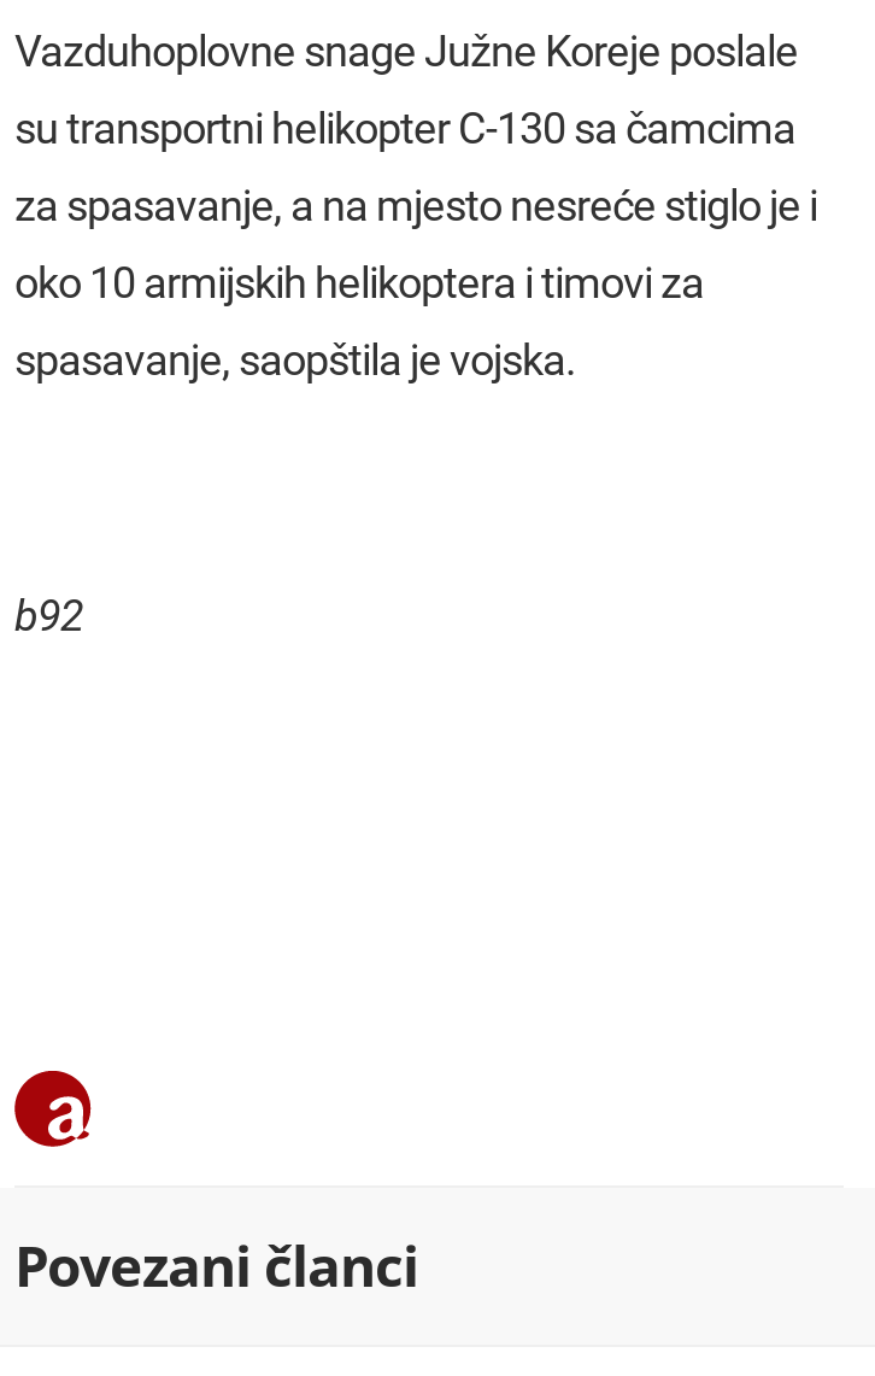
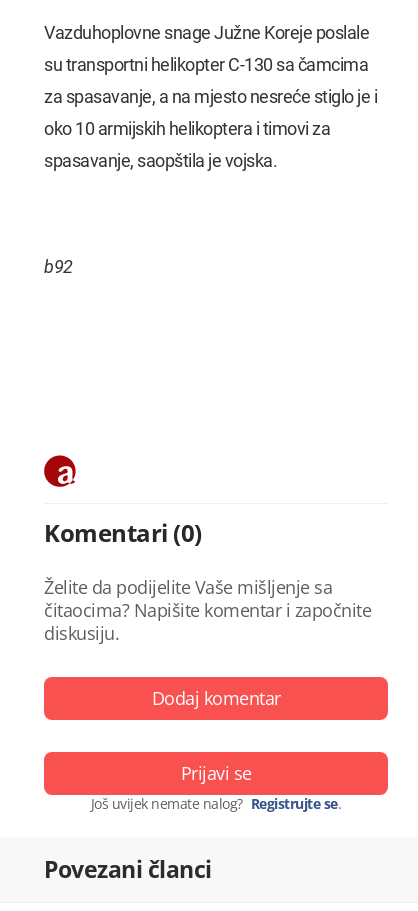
+ Komentari (0)
+ Želite da podijelite Vaše mišljenje sa
+ čitaocima? Napišite komentar i započnite
+ diskusiju.
+ Dodaj komentar
+ Prijavi se
+ Još uvijek nemate nalog? Registrujte se.
